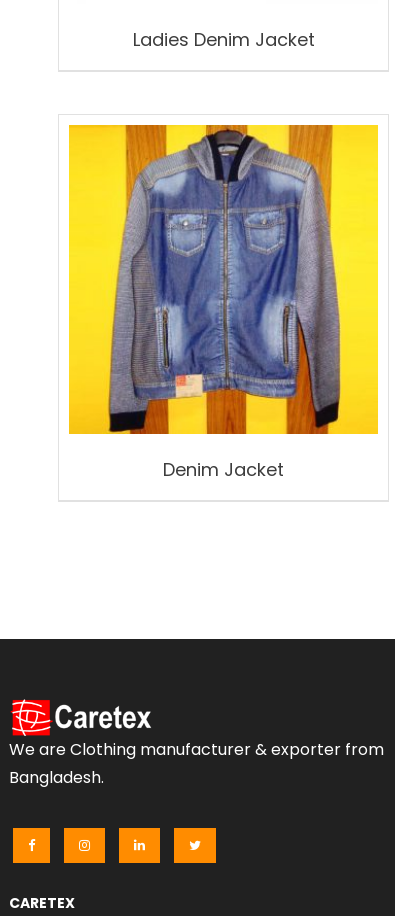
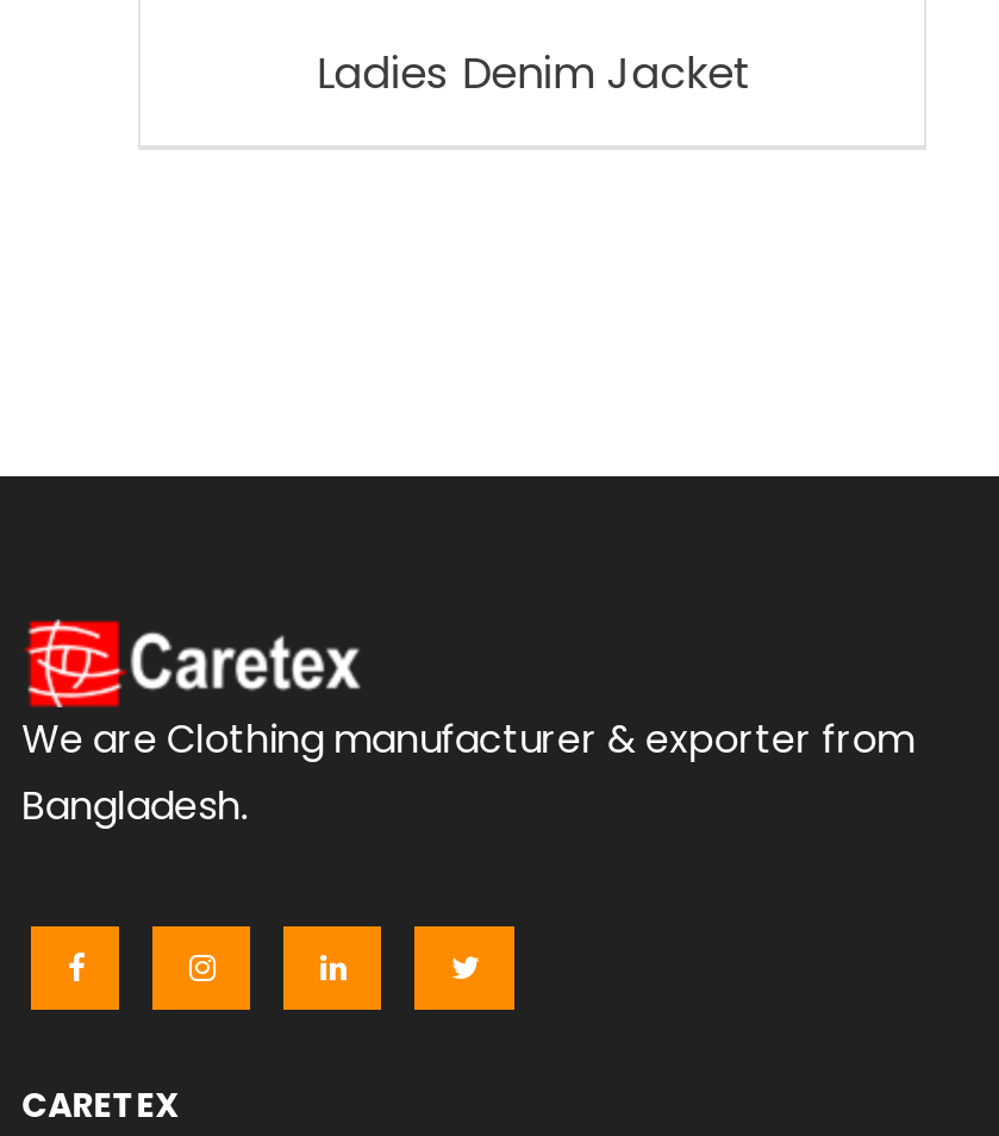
- [image]
- Denim Jacket
